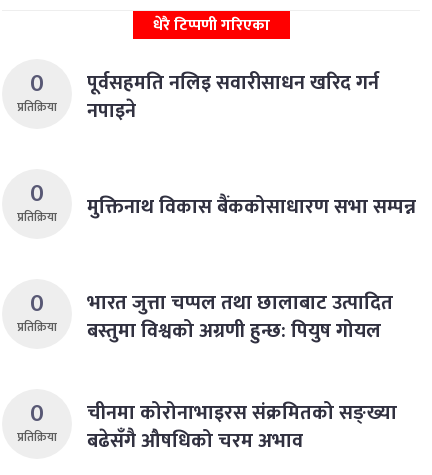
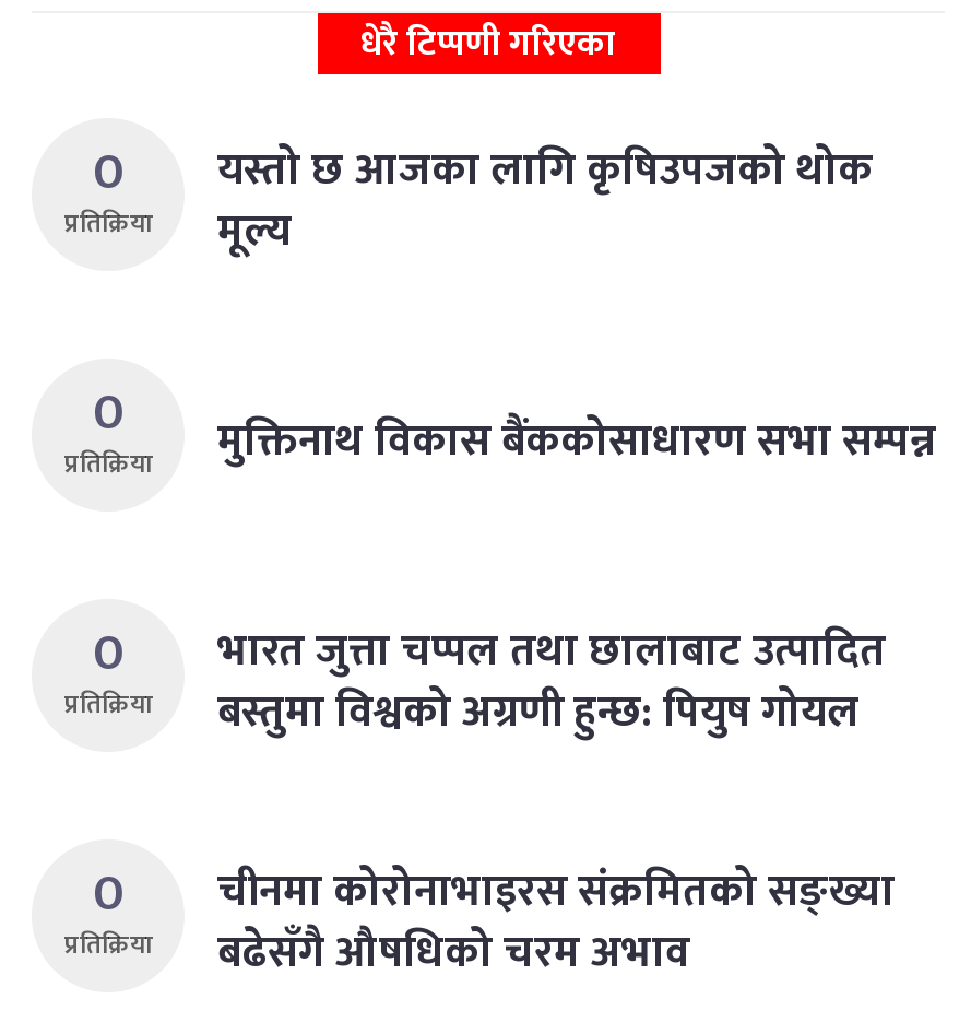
- पूर्वसहमति नलिइ सवारीसाधन खरिद गर्न
- नपाइने
+ यस्तो छ आजका लागि कृषिउपजको थोक
+ मूल्य
